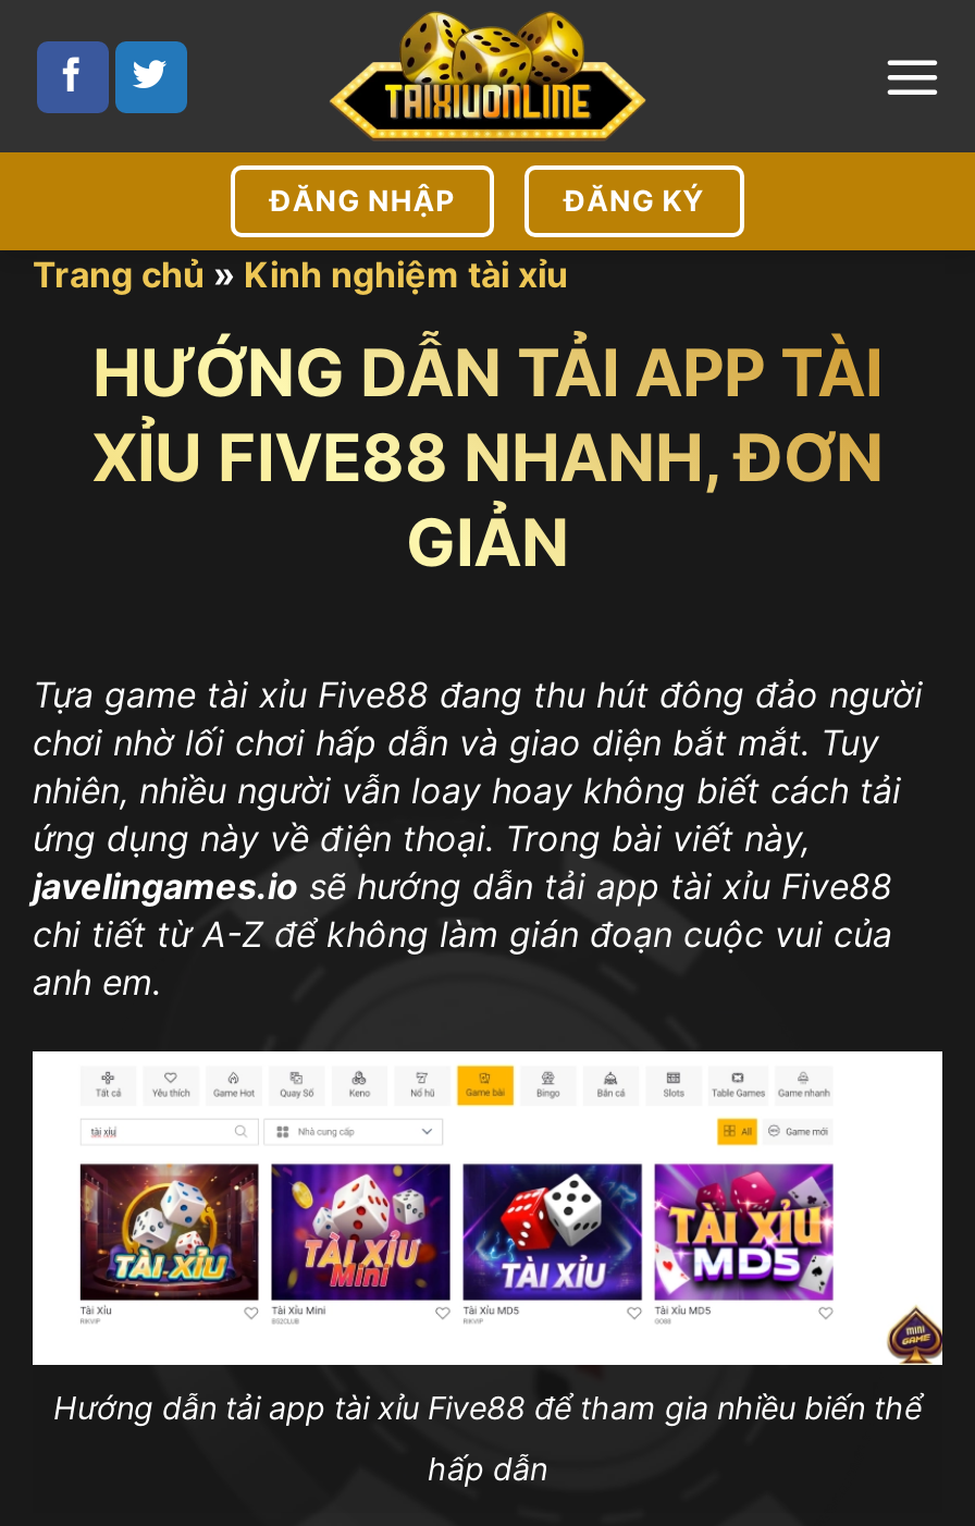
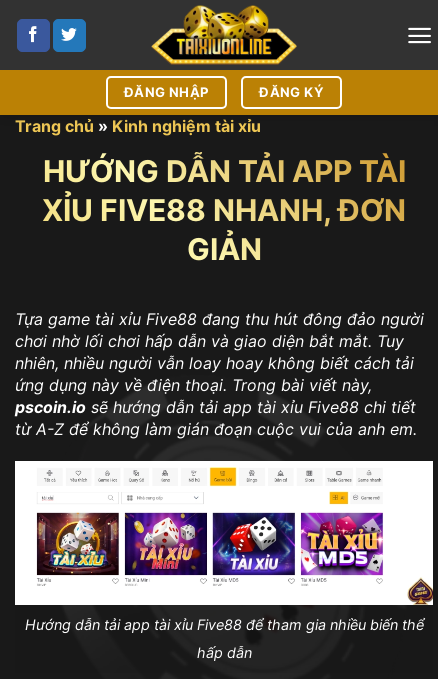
- javelingames.io sẽ hướng dẫn tải app tài xỉu Five88
- chi tiết từ A-Z để không làm gián đoạn cuộc vui của
- anh em.
+ pscoin.io sẽ hướng dẫn tải app tài xỉu Five88 chi tiết
+ từ A-Z để không làm gián đoạn cuộc vui của anh em.
